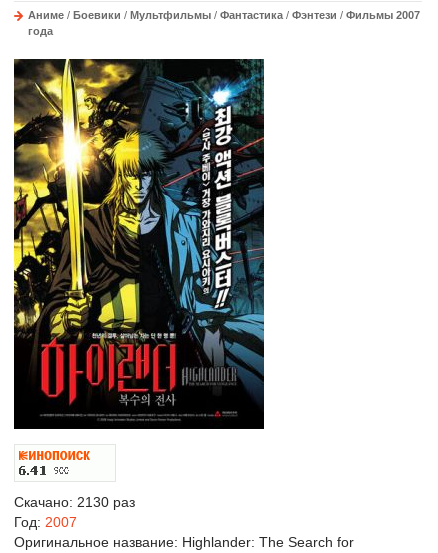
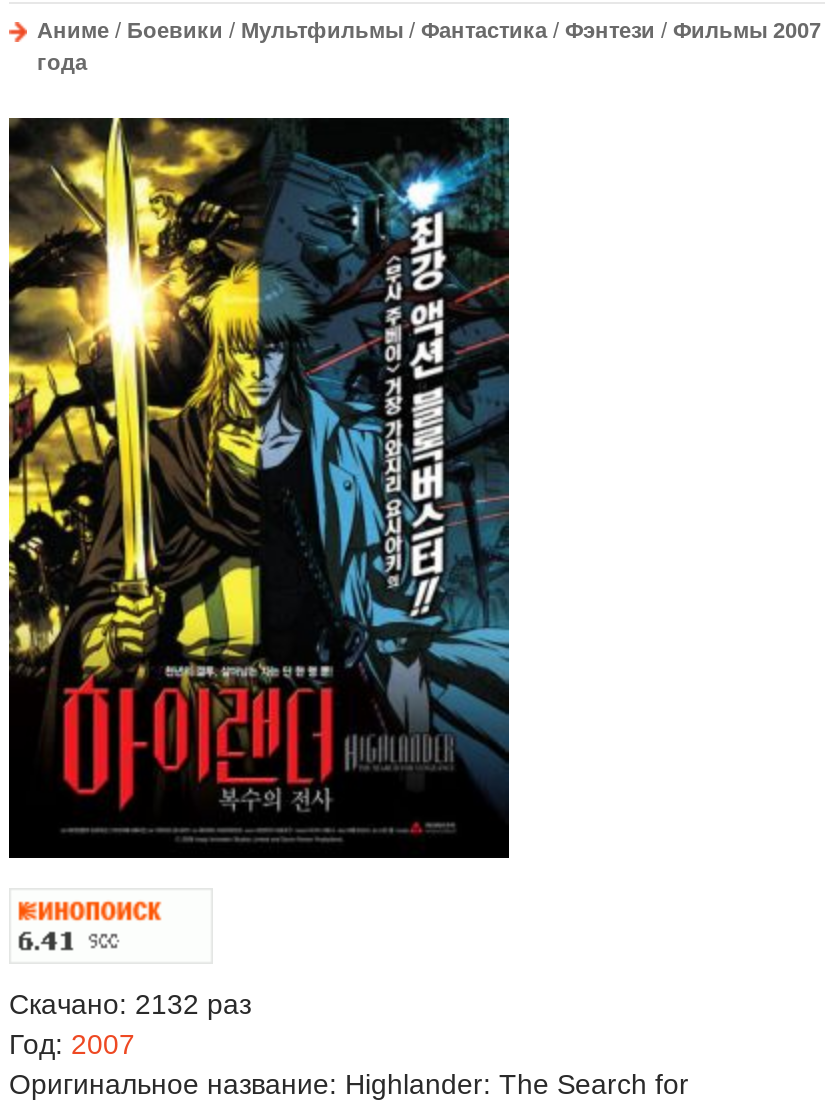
- Скачано: 2130 раз
+ Скачано: 2132 раз
